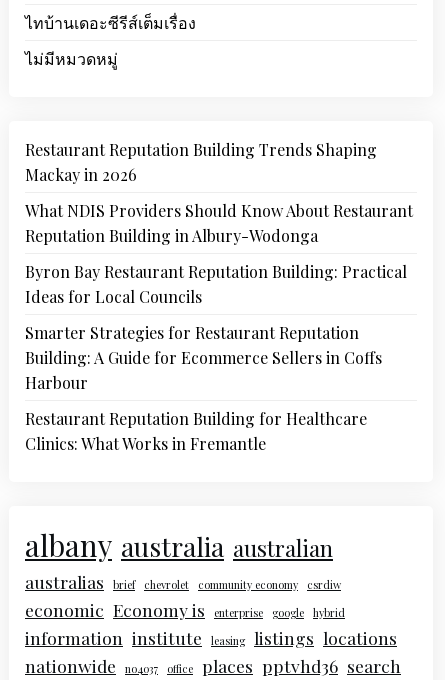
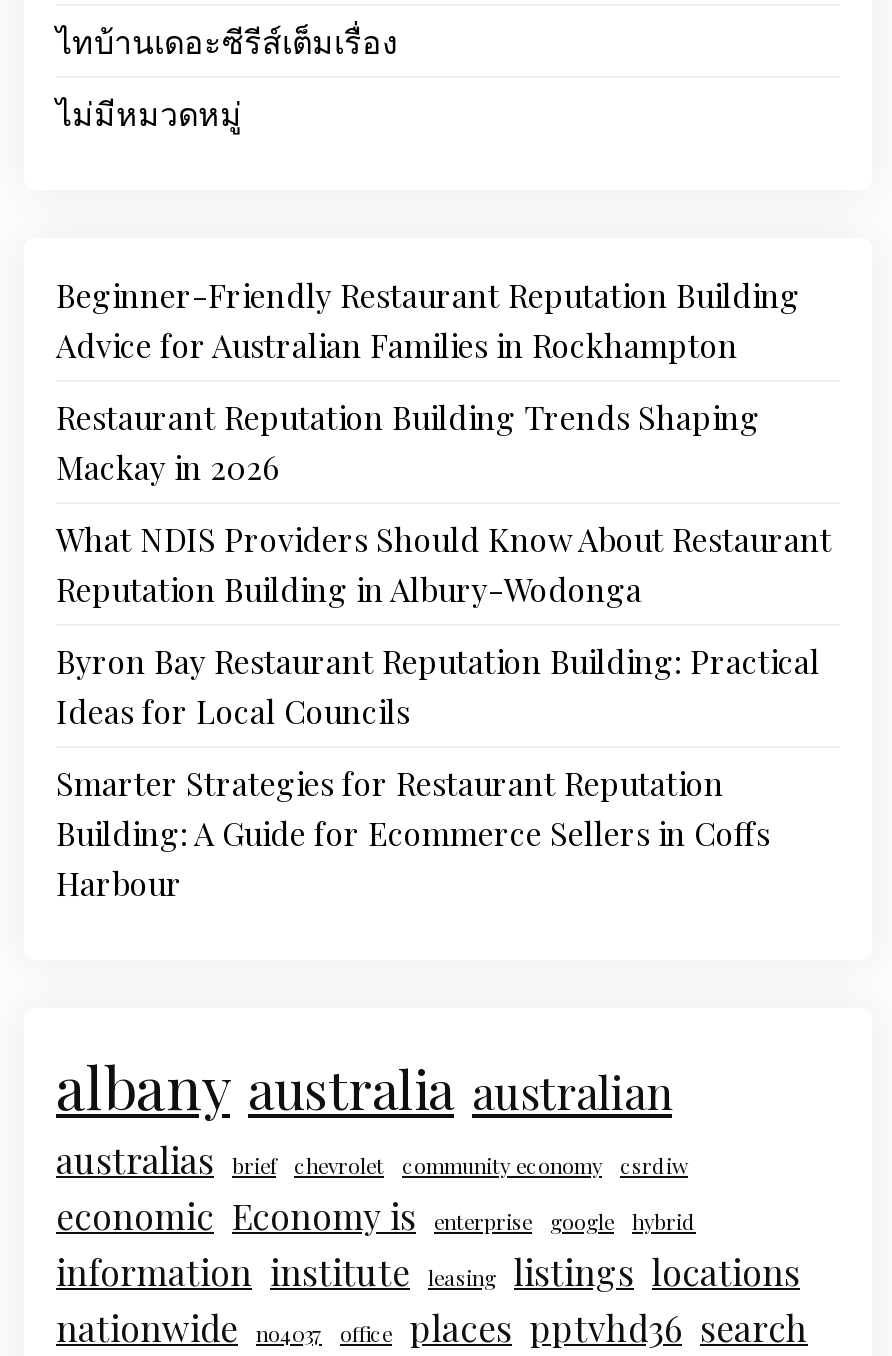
+ Beginner-Friendly Restaurant Reputation Building
+ Advice for Australian Families in Rockhampton

moved down: Restaurant Reputation Building Trends Shaping | Mackay in 2026 | What NDIS Providers Should Know About Restaurant | ... | Building: A Guide for Ecommerce Sellers in Coffs | Harbour

- Restaurant Reputation Building for Healthcare
- Clinics: What Works in Fremantle
